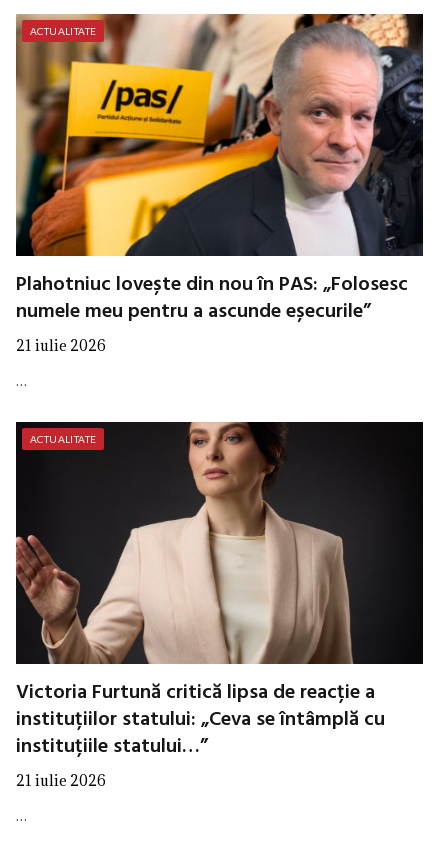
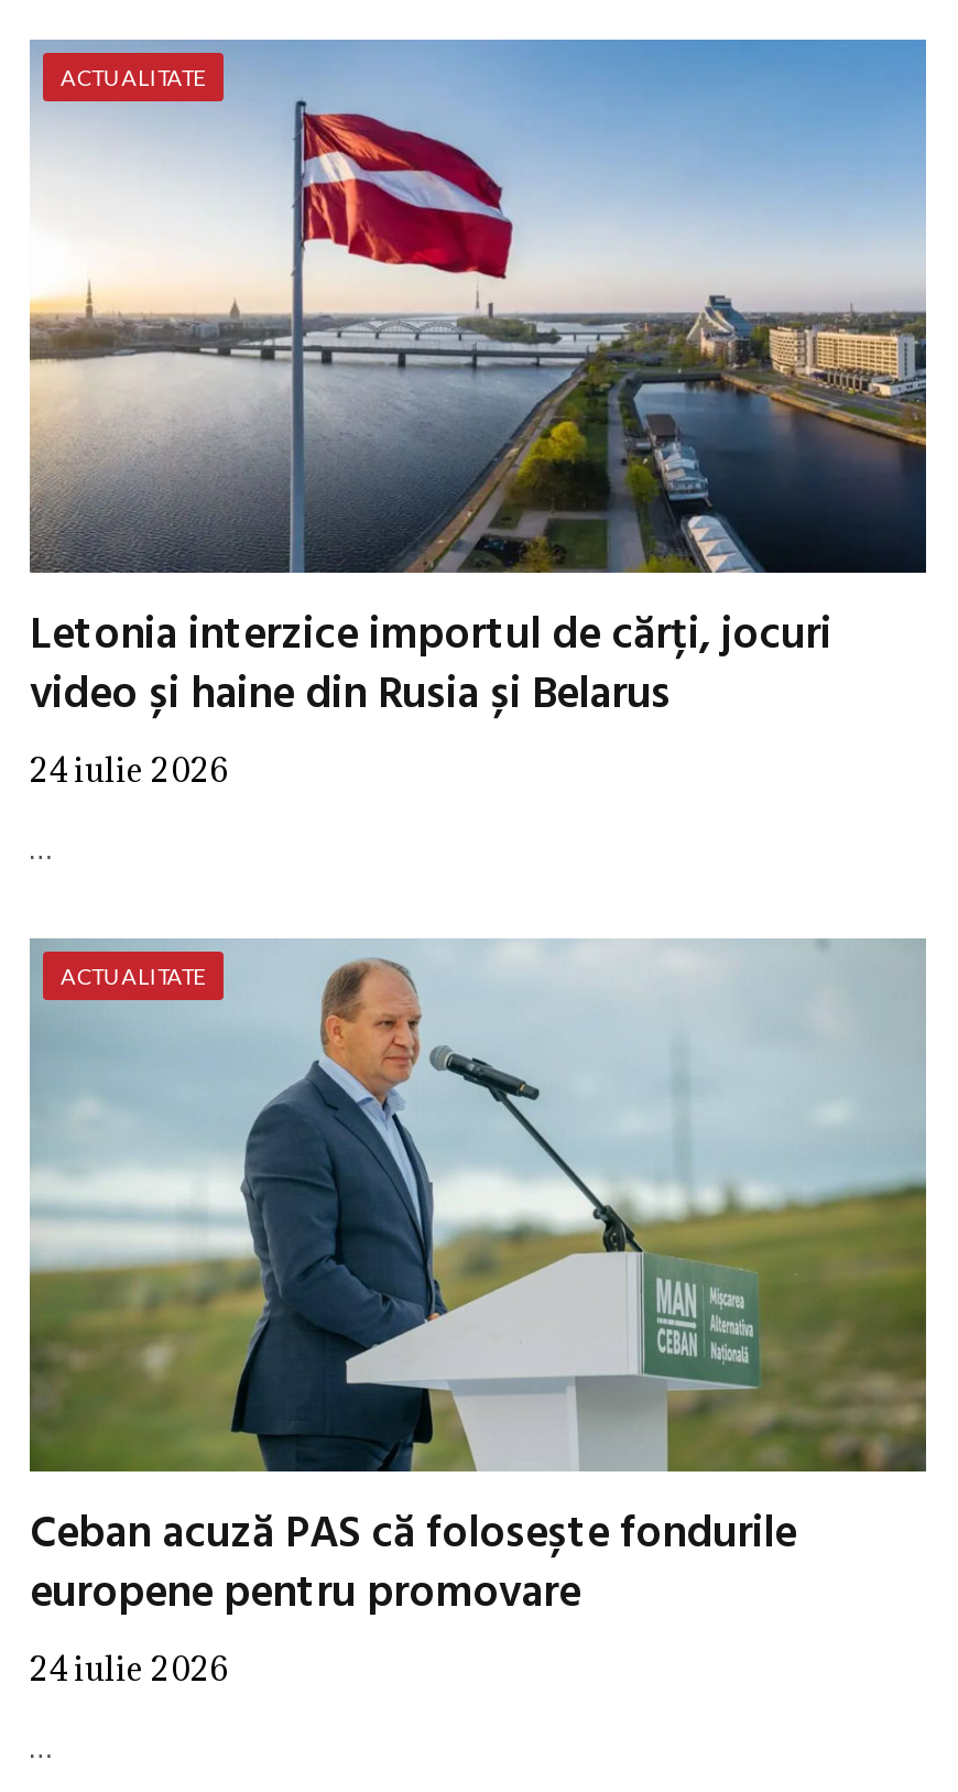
- [image]
- Plahotniuc lovește din nou în PAS: „Folosesc
- numele meu pentru a ascunde eșecurile”
- 21 iulie 2026
+ [image]
+ Letonia interzice importul de cărți, jocuri
+ video și haine din Rusia și Belarus
+ 24 iulie 2026

- [image]
- Victoria Furtună critică lipsa de reacție a
- instituțiilor statului: „Ceva se întâmplă cu
- instituțiile statului…”
- 21 iulie 2026
+ [image]
+ Ceban acuză PAS că folosește fondurile
+ europene pentru promovare
+ 24 iulie 2026
